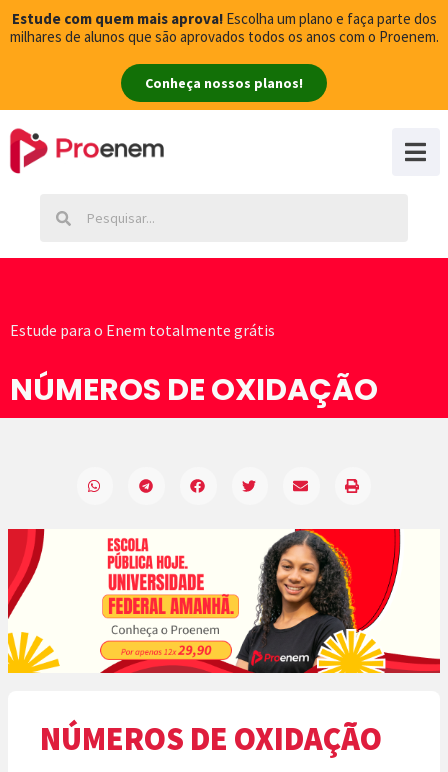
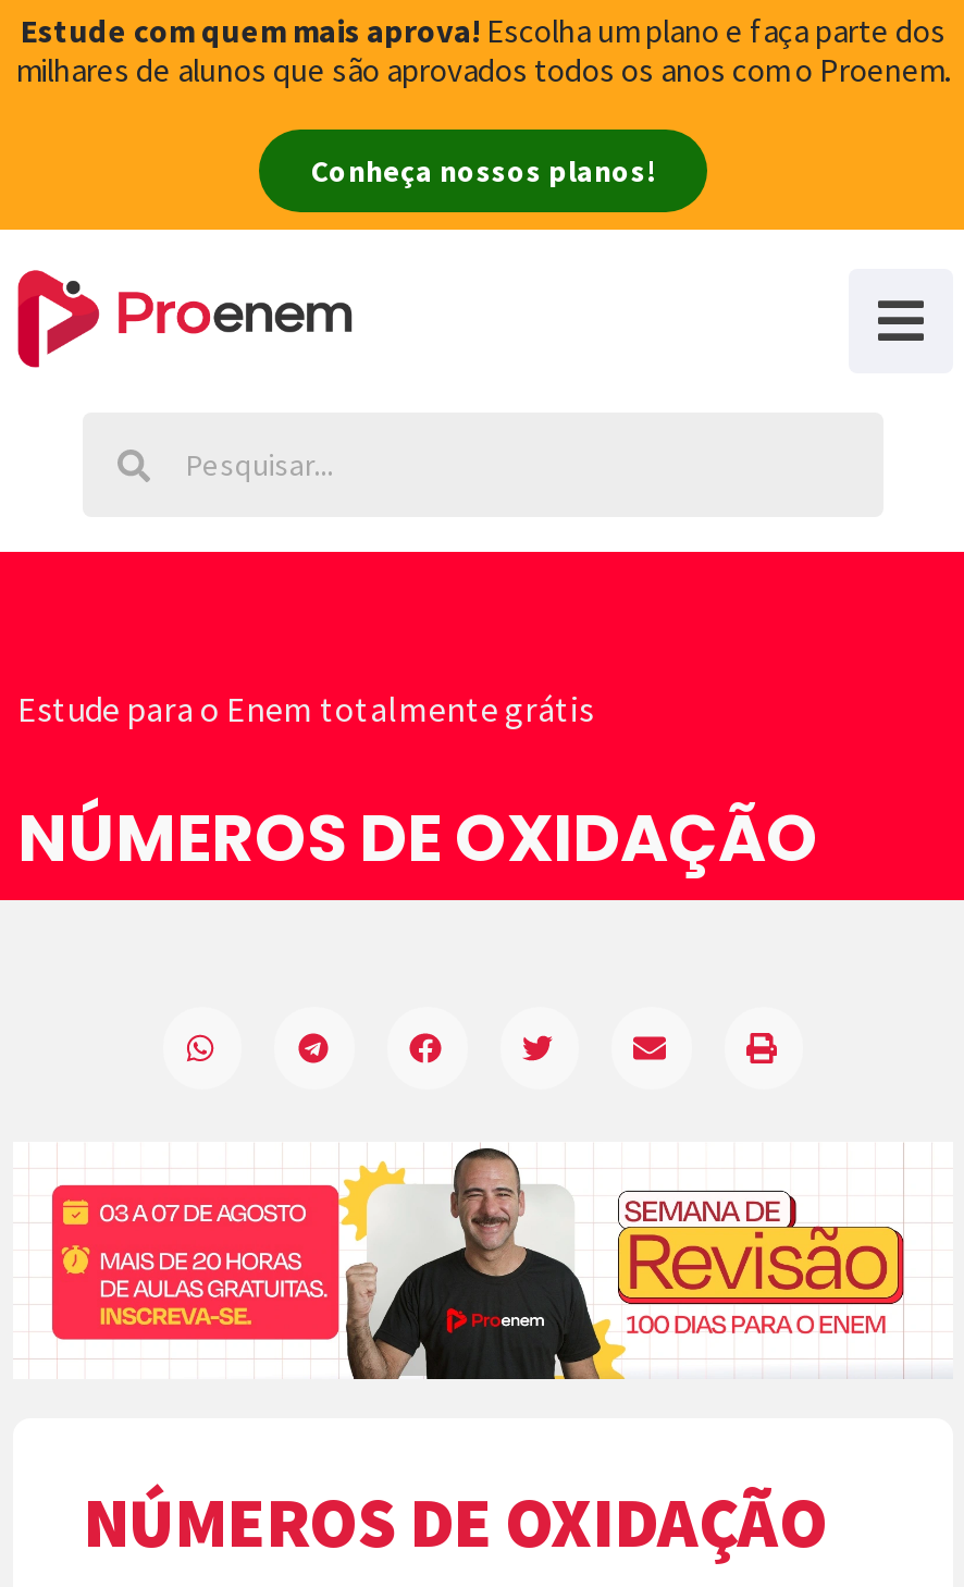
- [image]
+ [image]
